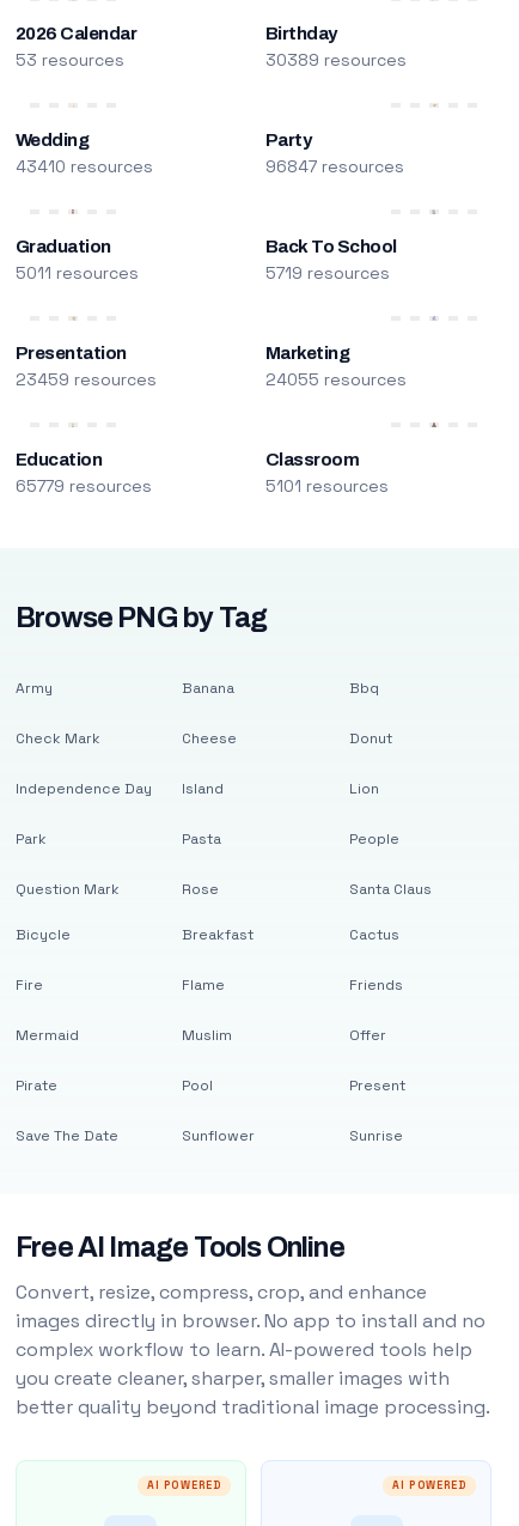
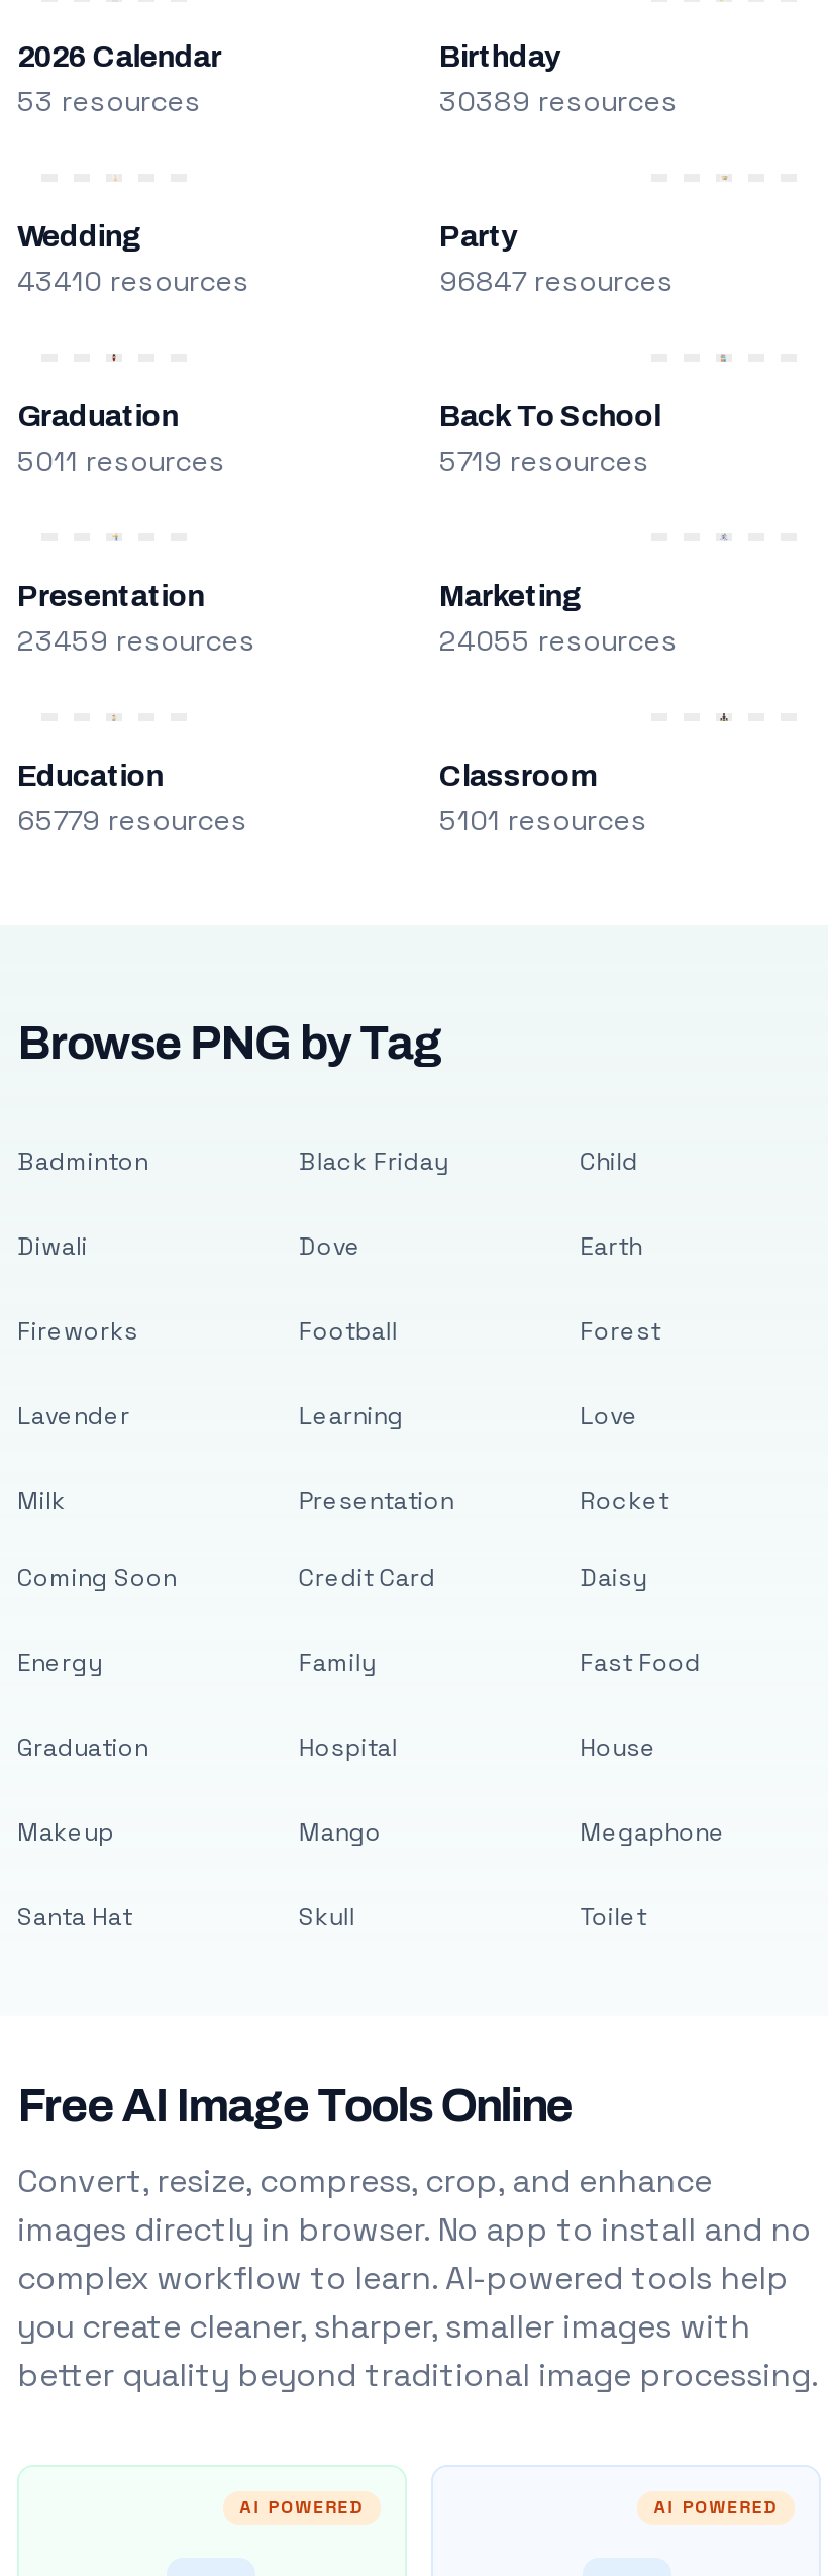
- Army
+ Badminton

- Banana
+ Black Friday

- Bbq
+ Child

- Check Mark
+ Diwali

- Cheese
+ Dove

- Donut
+ Earth

- Independence Day
+ Fireworks

- Island
+ Football

- Lion
+ Forest

- Park
+ Lavender

- Pasta
+ Learning

- People
+ Love

- Question Mark
+ Milk

- Rose
+ Presentation

- Santa Claus
+ Rocket

- Bicycle
+ Coming Soon

- Breakfast
+ Credit Card

- Cactus
+ Daisy

- Fire
+ Energy

- Flame
+ Family

- Friends
+ Fast Food

- Mermaid
+ Graduation

- Muslim
+ Hospital

- Offer
+ House

- Pirate
+ Makeup

- Pool
+ Mango

- Present
+ Megaphone

- Save The Date
+ Santa Hat

- Sunflower
+ Skull

- Sunrise
+ Toilet
